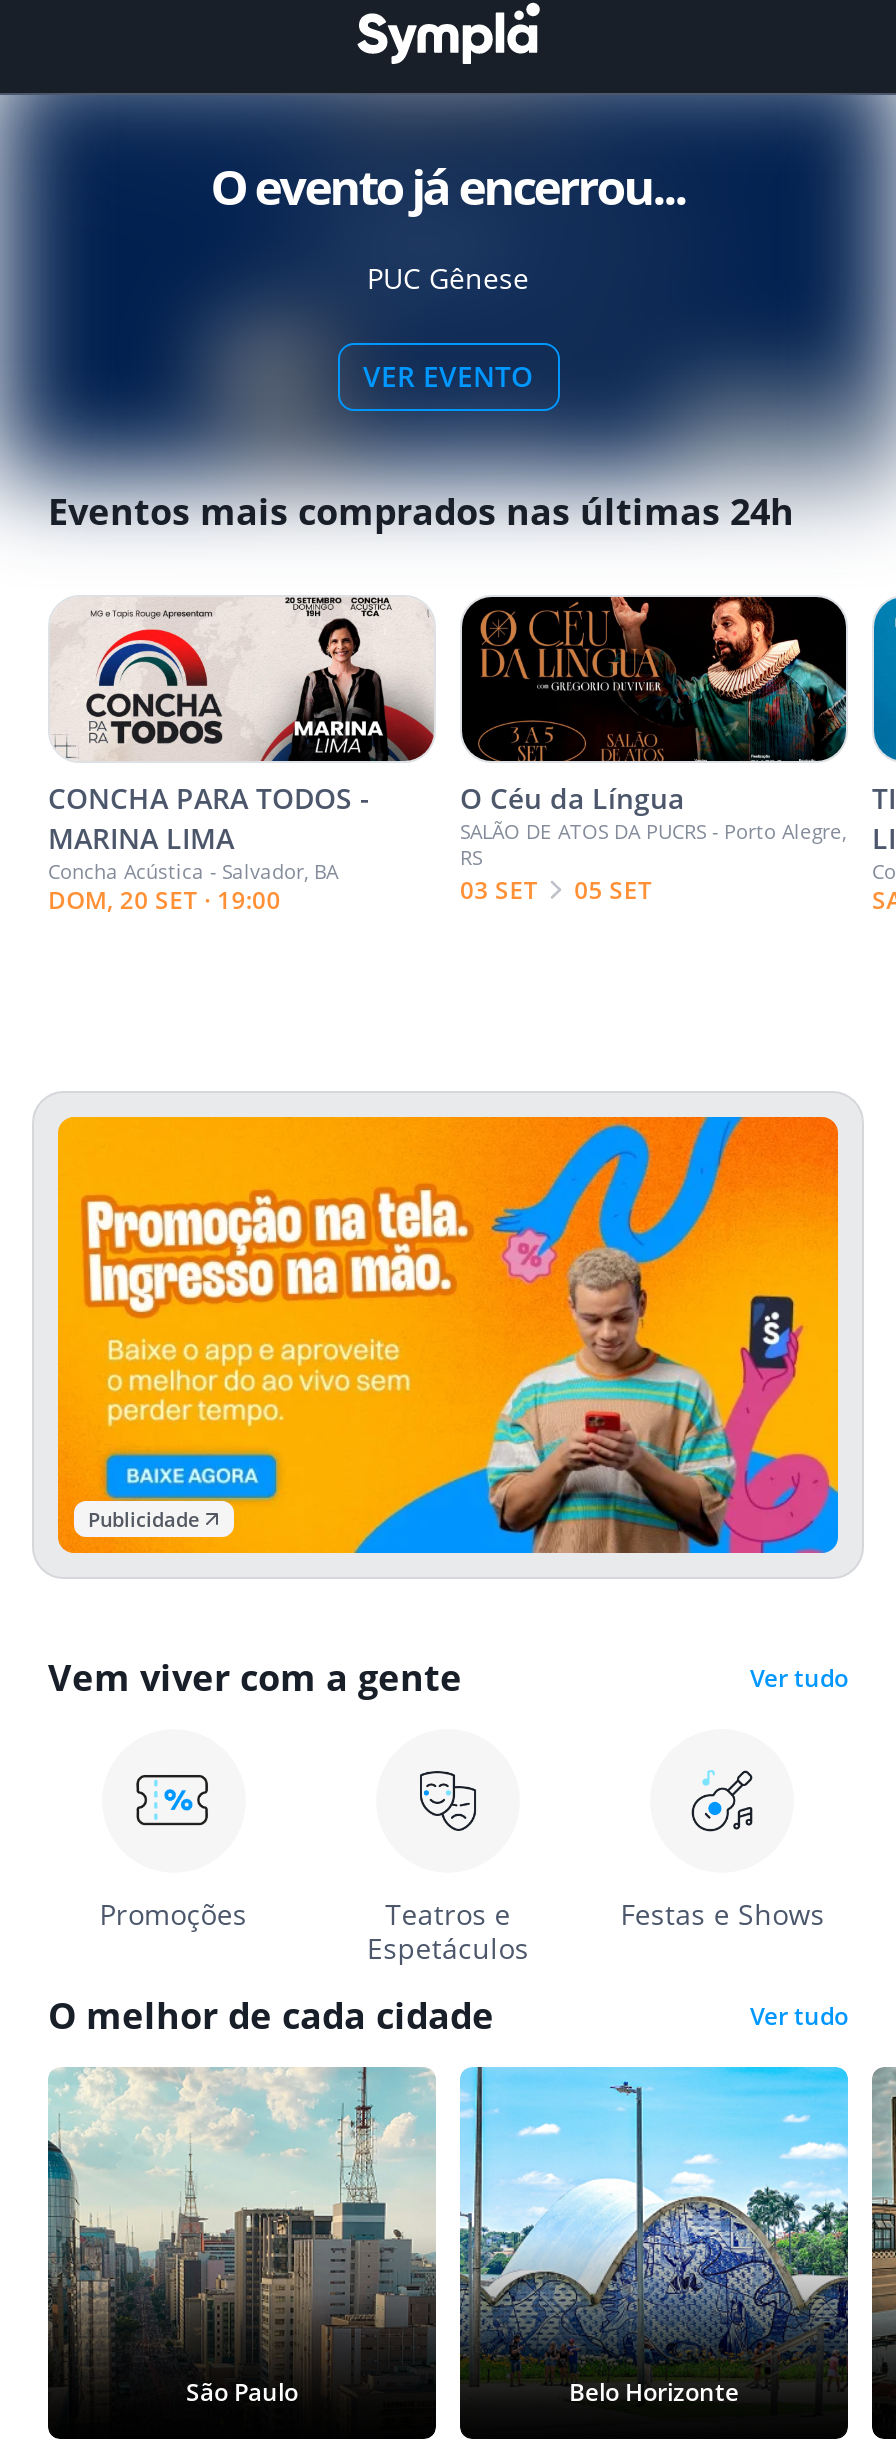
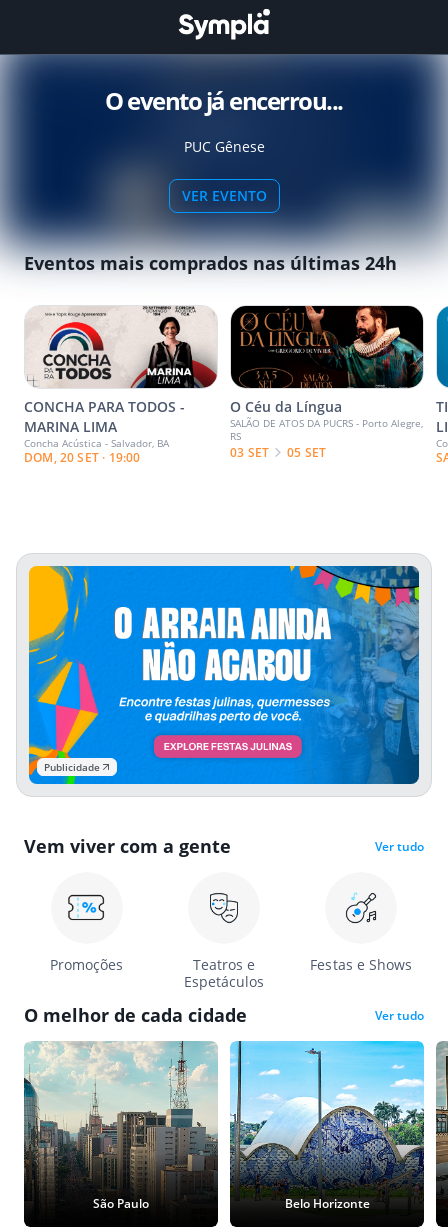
- [image]
+ [image]
